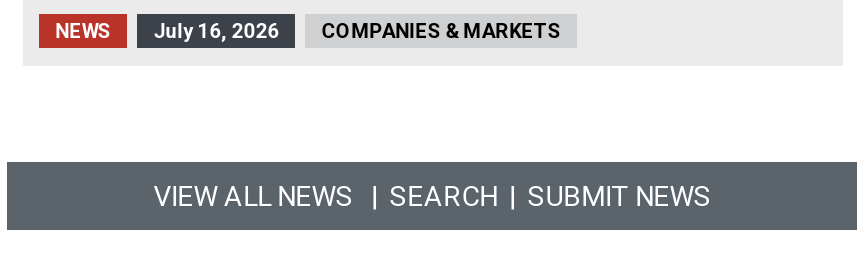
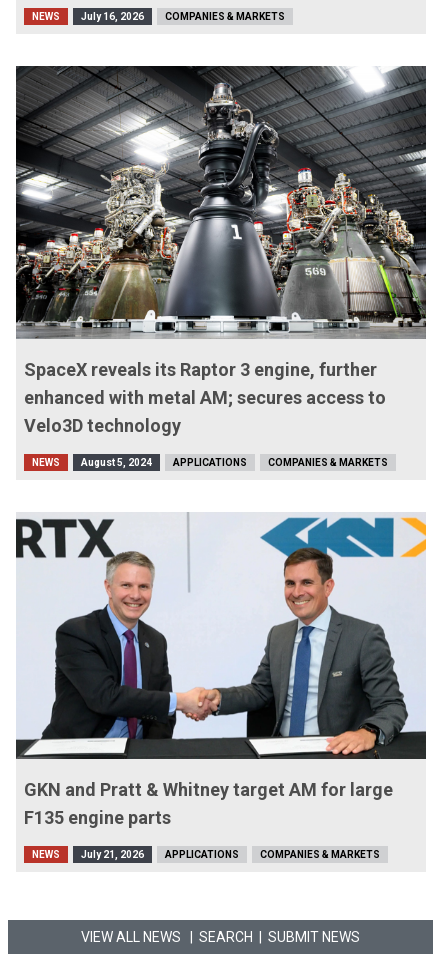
+ [image]
+ SpaceX reveals its Raptor 3 engine, further
+ enhanced with metal AM; secures access to
+ Velo3D technology
+ APPLICATIONS
+ COMPANIES & MARKETS
+ NEWS
+ August 5, 2024

+ [image]
+ GKN and Pratt & Whitney target AM for large
+ F135 engine parts
+ APPLICATIONS
+ COMPANIES & MARKETS
+ NEWS
+ July 21, 2026
